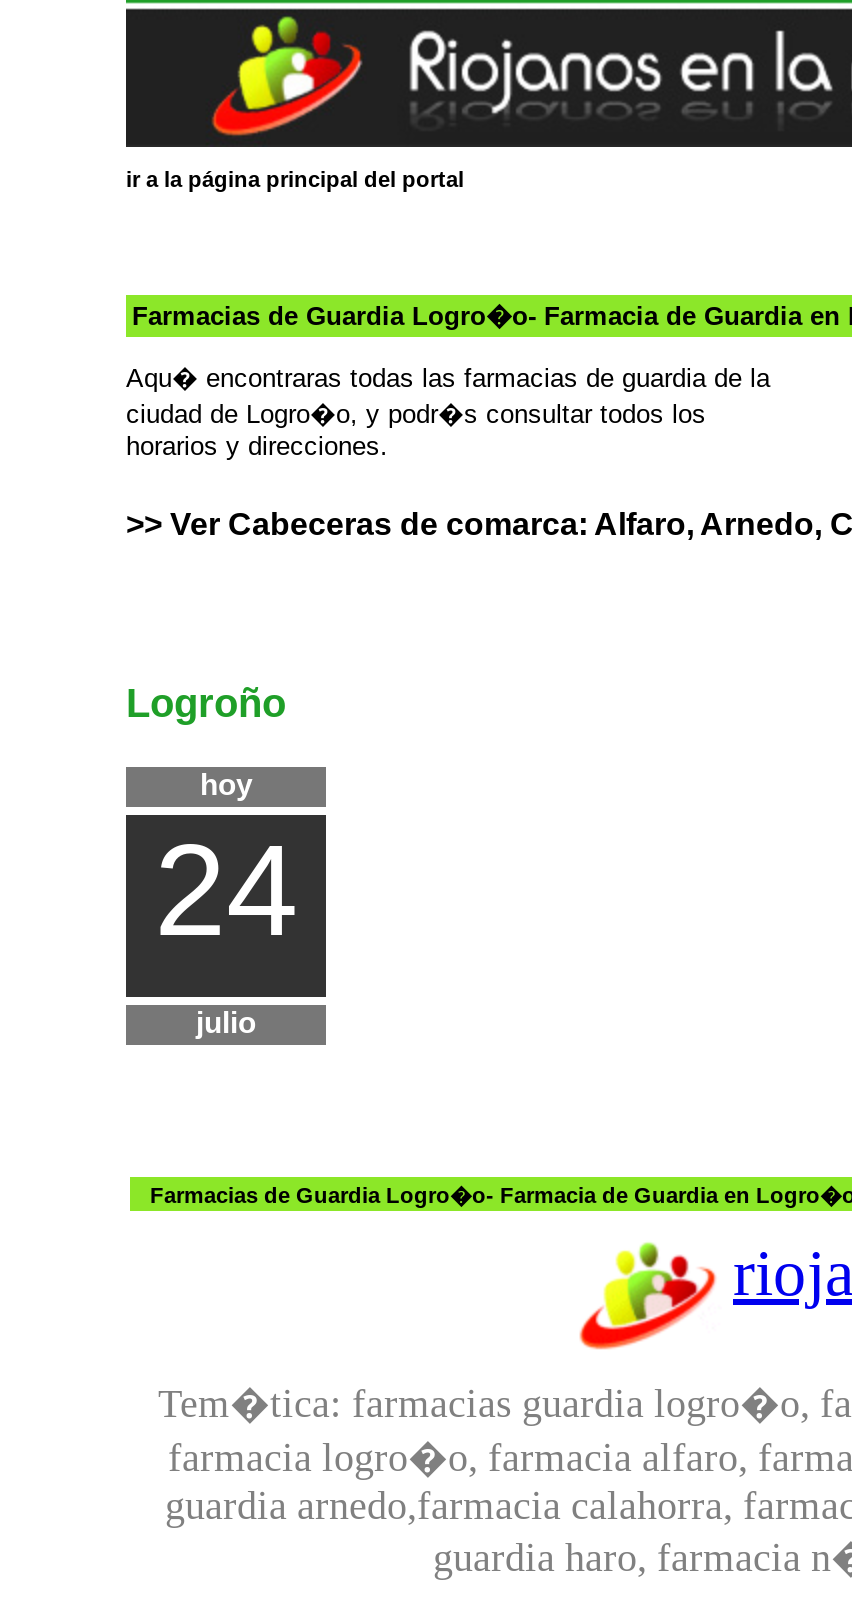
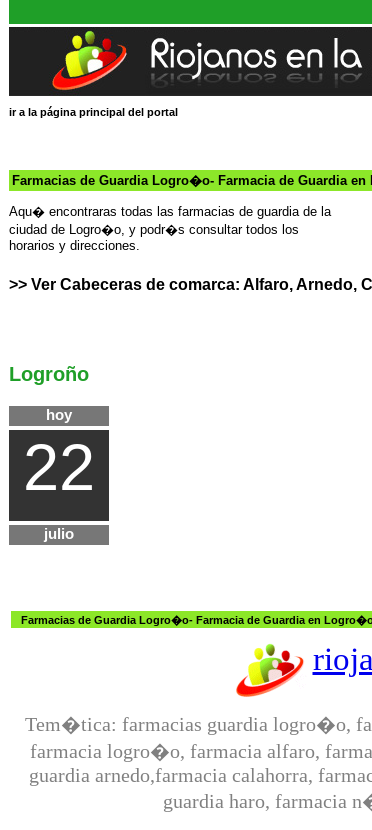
- 24
+ 22
